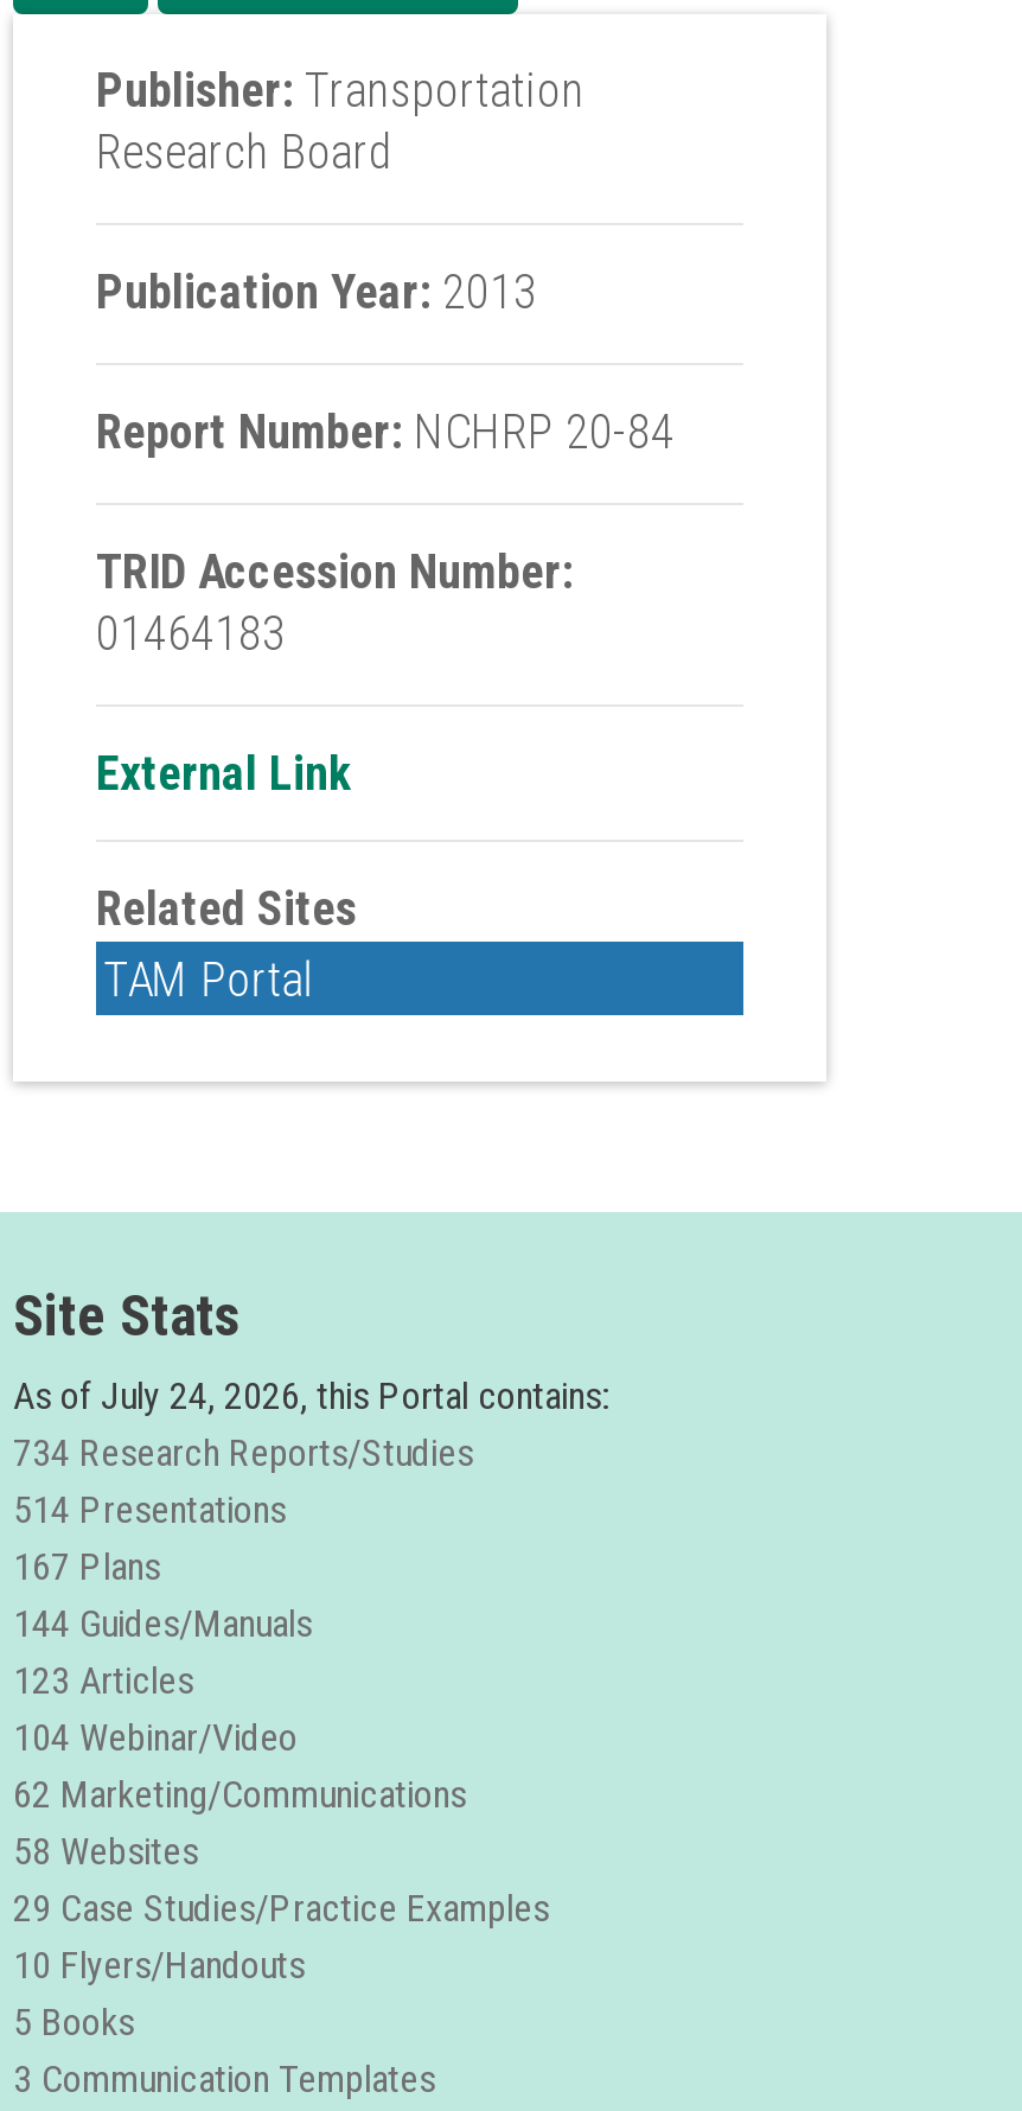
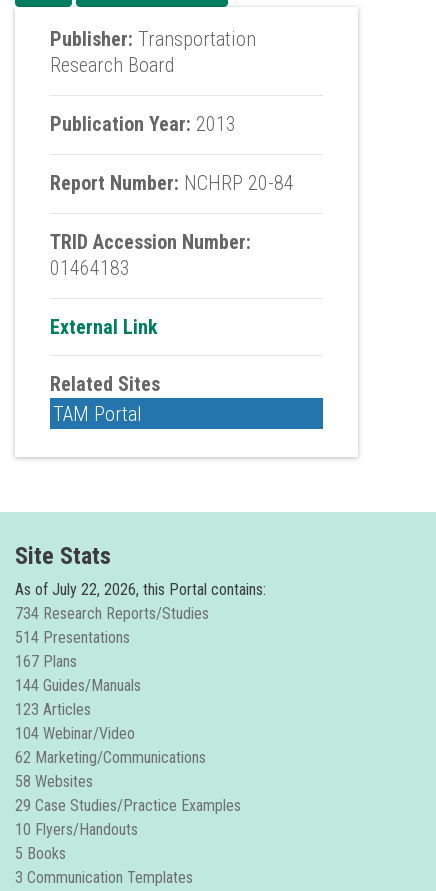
- As of July 24, 2026, this Portal contains:
+ As of July 22, 2026, this Portal contains:
